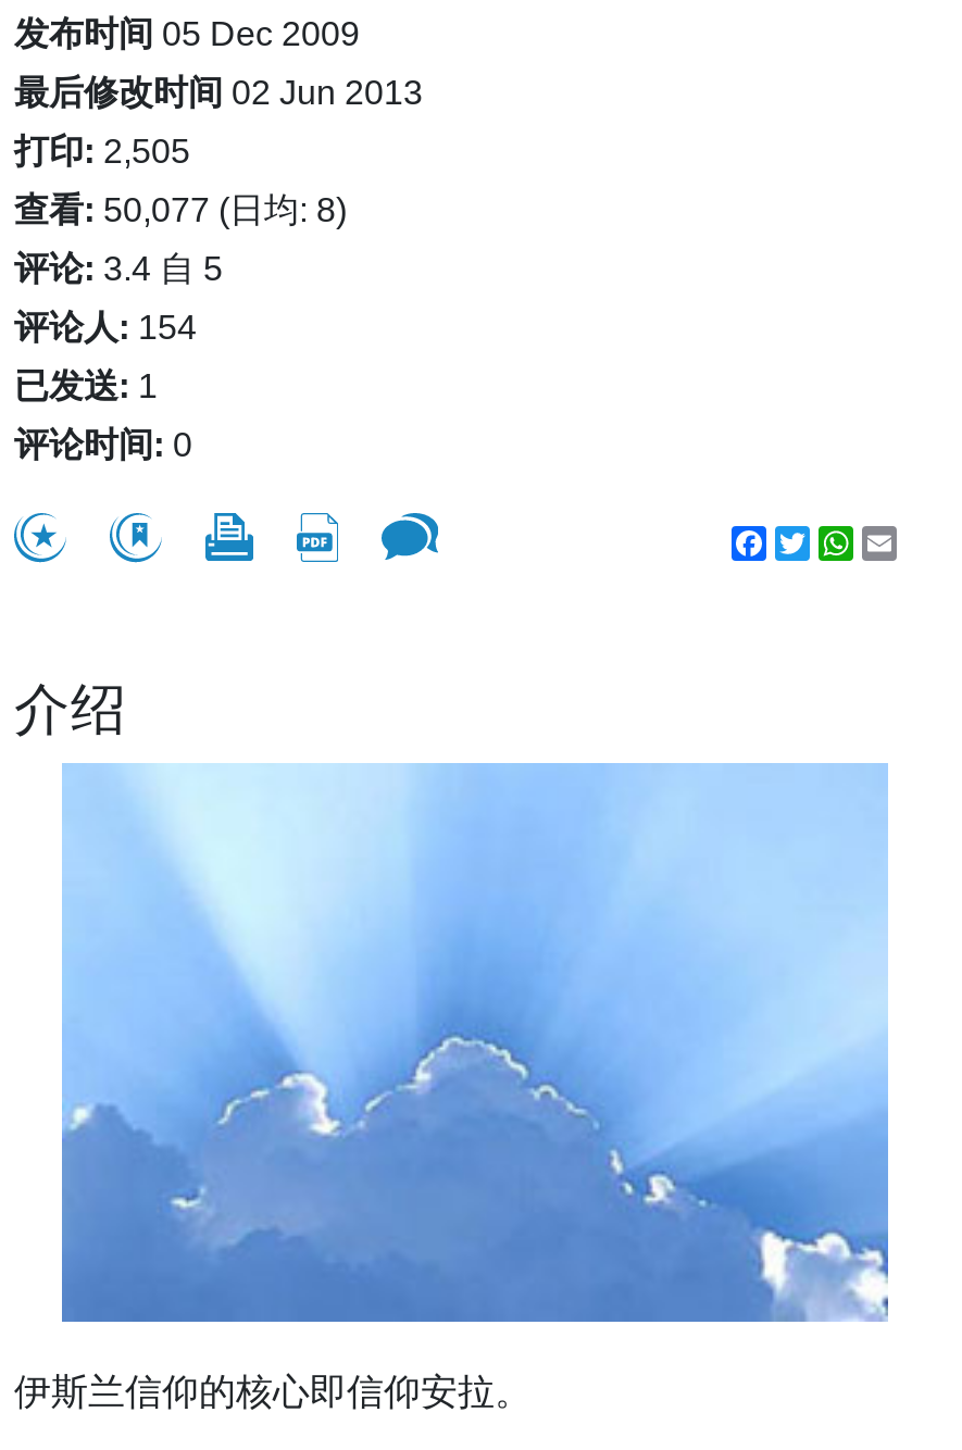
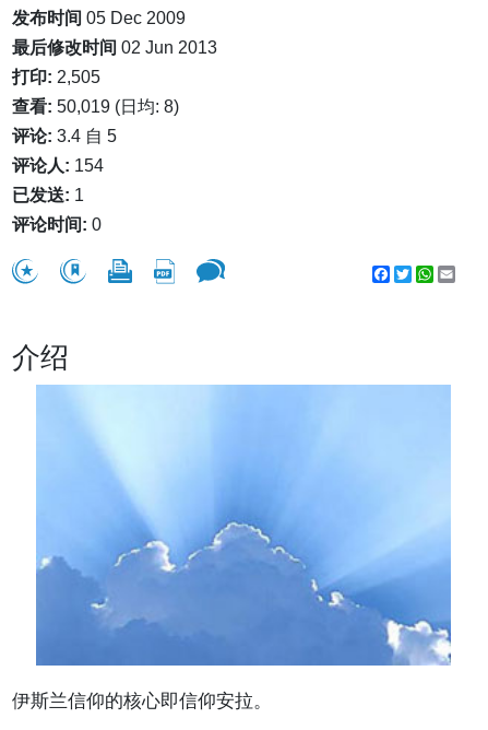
- 查看: 50,077 (日均: 8)
+ 查看: 50,019 (日均: 8)
